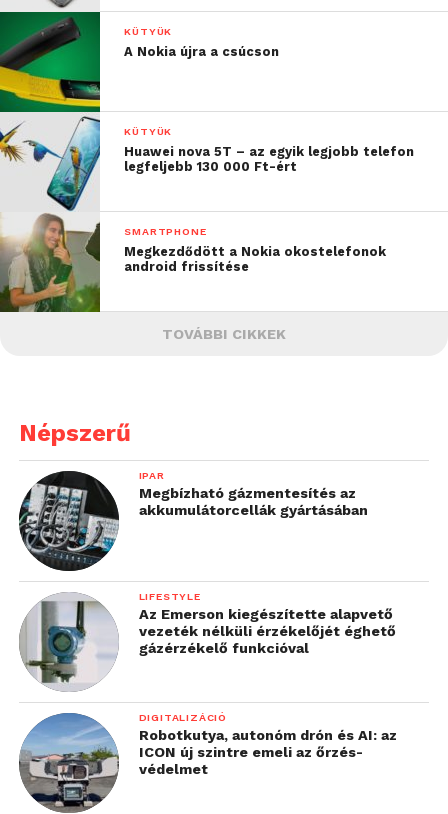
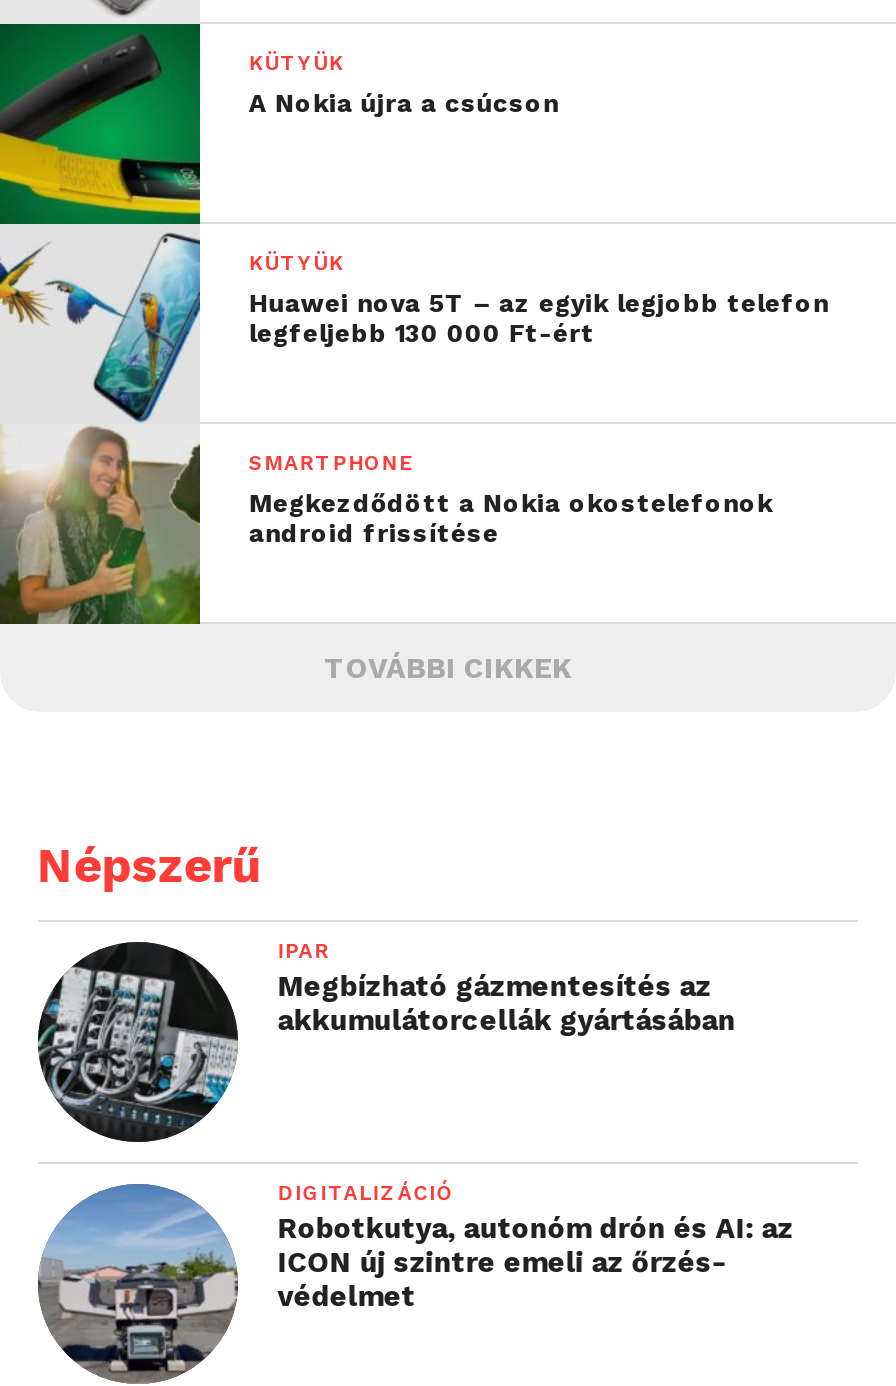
- [image]
- LIFESTYLE
- Az Emerson kiegészítette alapvető
- vezeték nélküli érzékelőjét éghető
- gázérzékelő funkcióval
